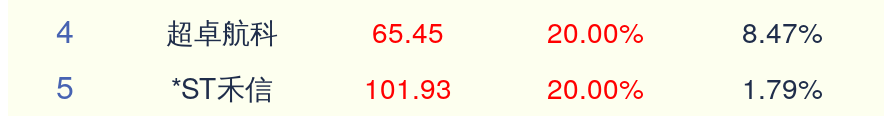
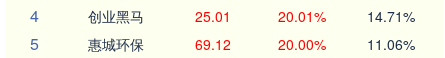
- 超卓航科
- 65.45
- 20.00%
- 8.47%
+ 创业黑马
+ 25.01
+ 20.01%
+ 14.71%

- *ST禾信
- 101.93
+ 惠城环保
+ 69.12

- 1.79%
+ 11.06%
